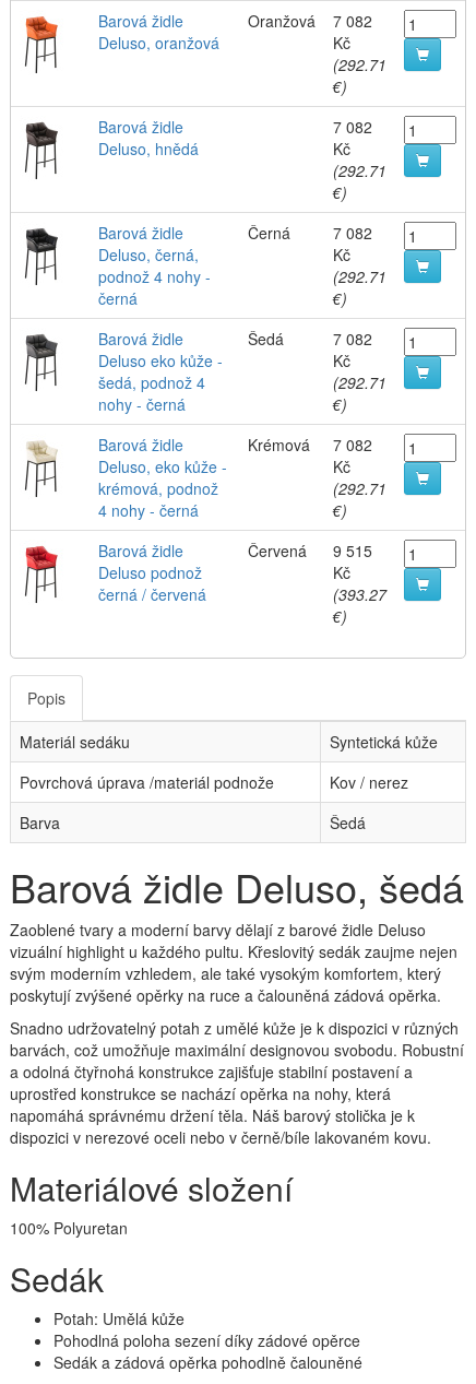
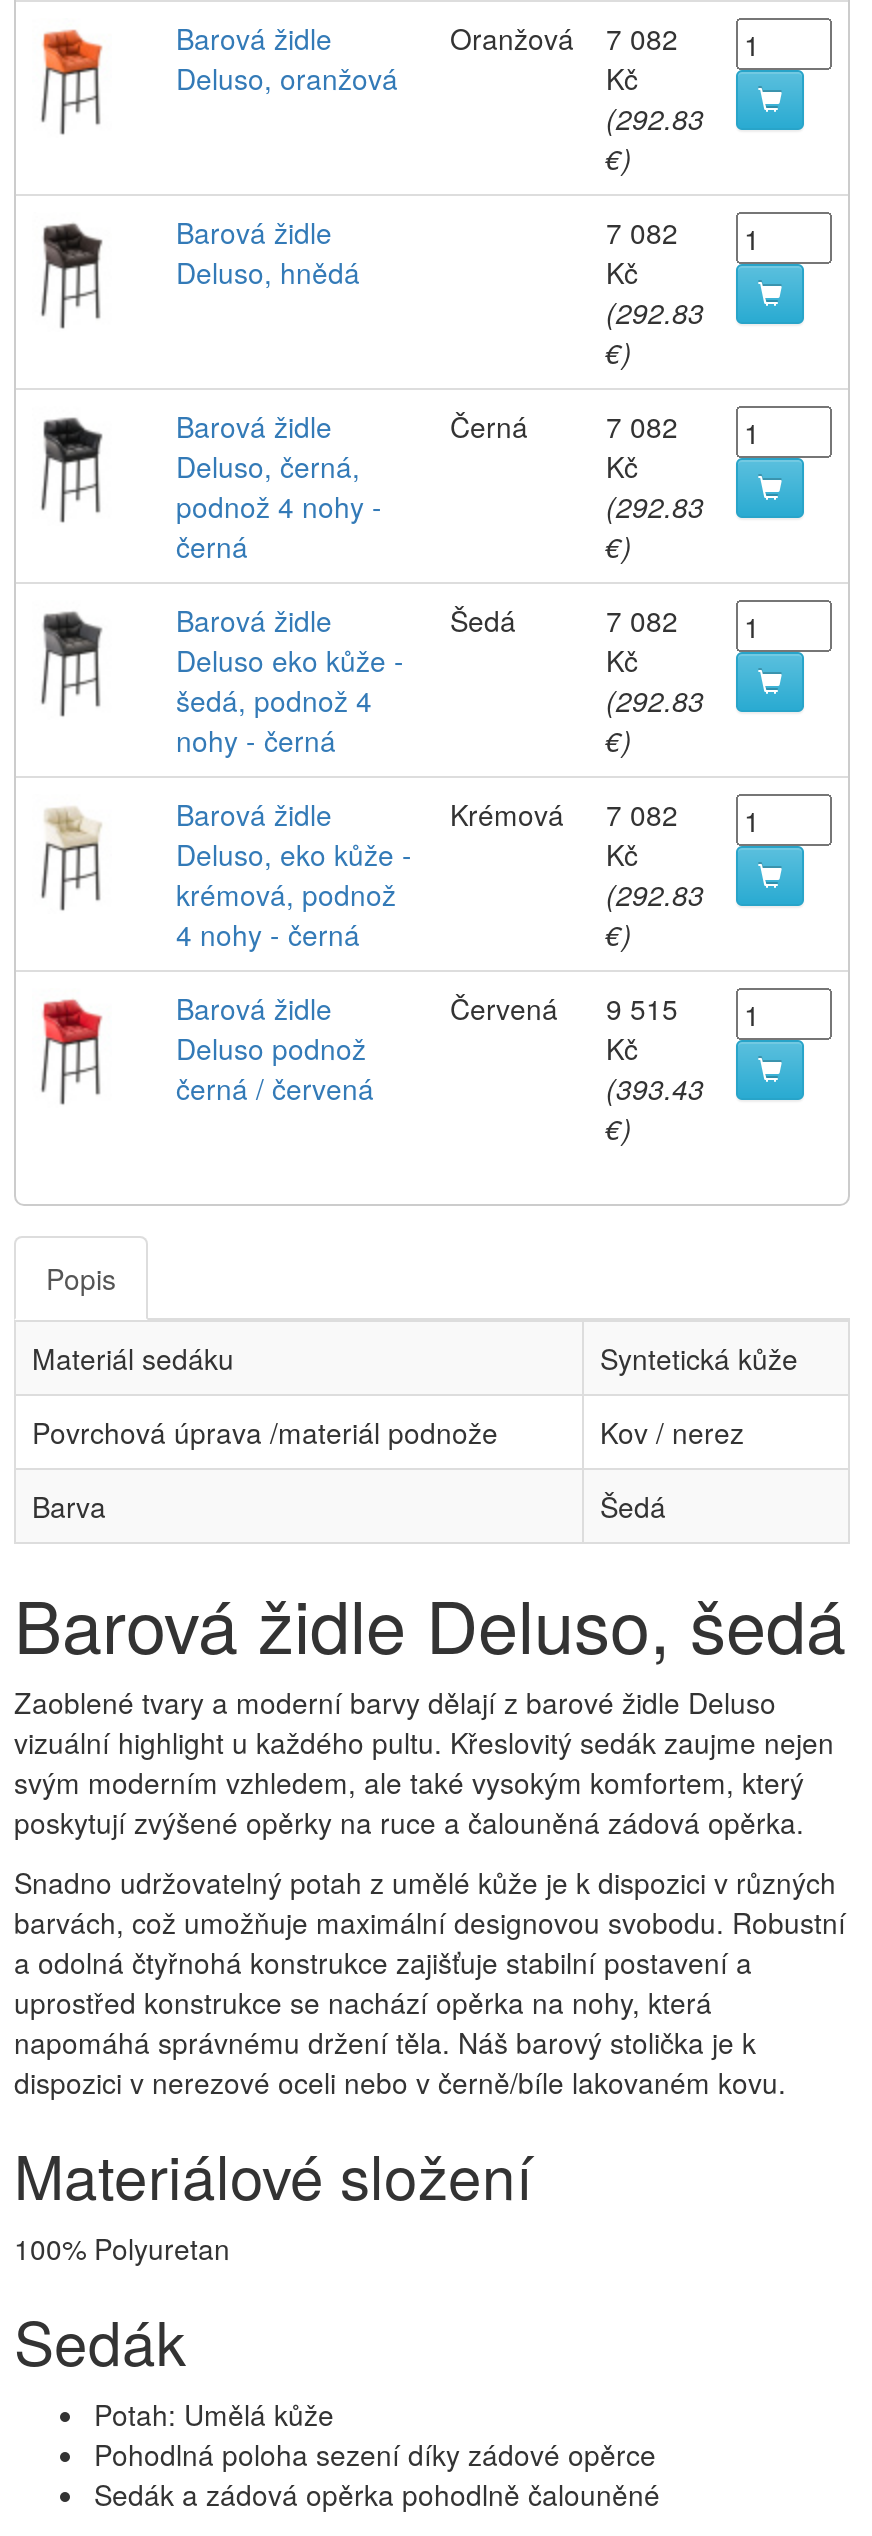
- (292.71
+ (292.83

- (292.71
+ (292.83

- (292.71
+ (292.83

- (292.71
+ (292.83

- (292.71
+ (292.83

- (393.27
+ (393.43
